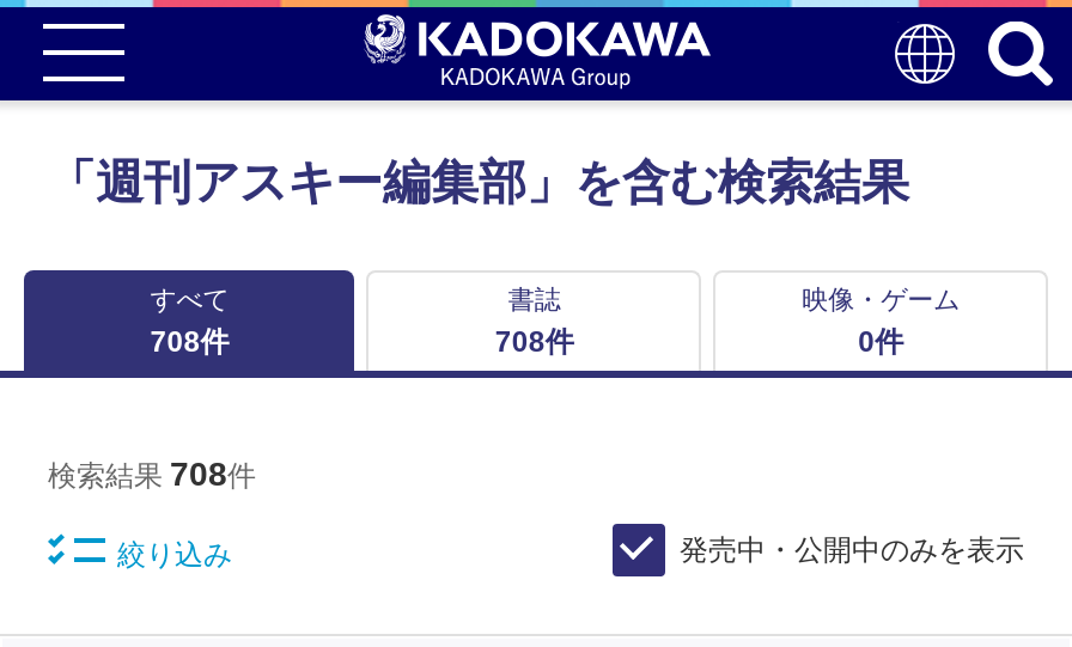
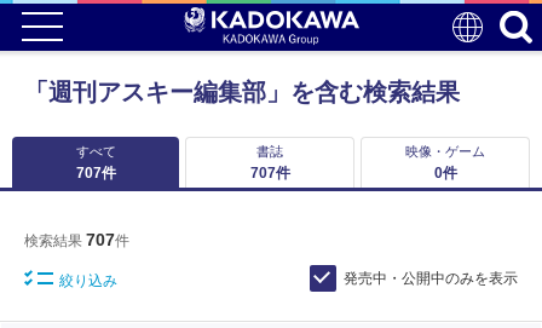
- 708件
+ 707件

- 708件
+ 707件

- 検索結果708件
+ 検索結果707件
